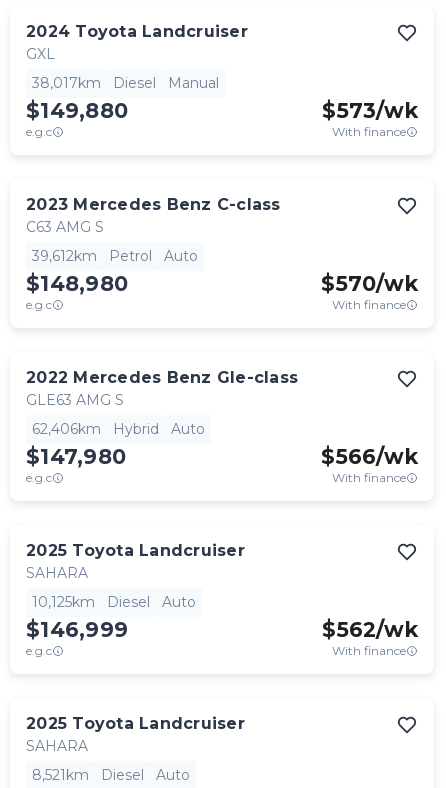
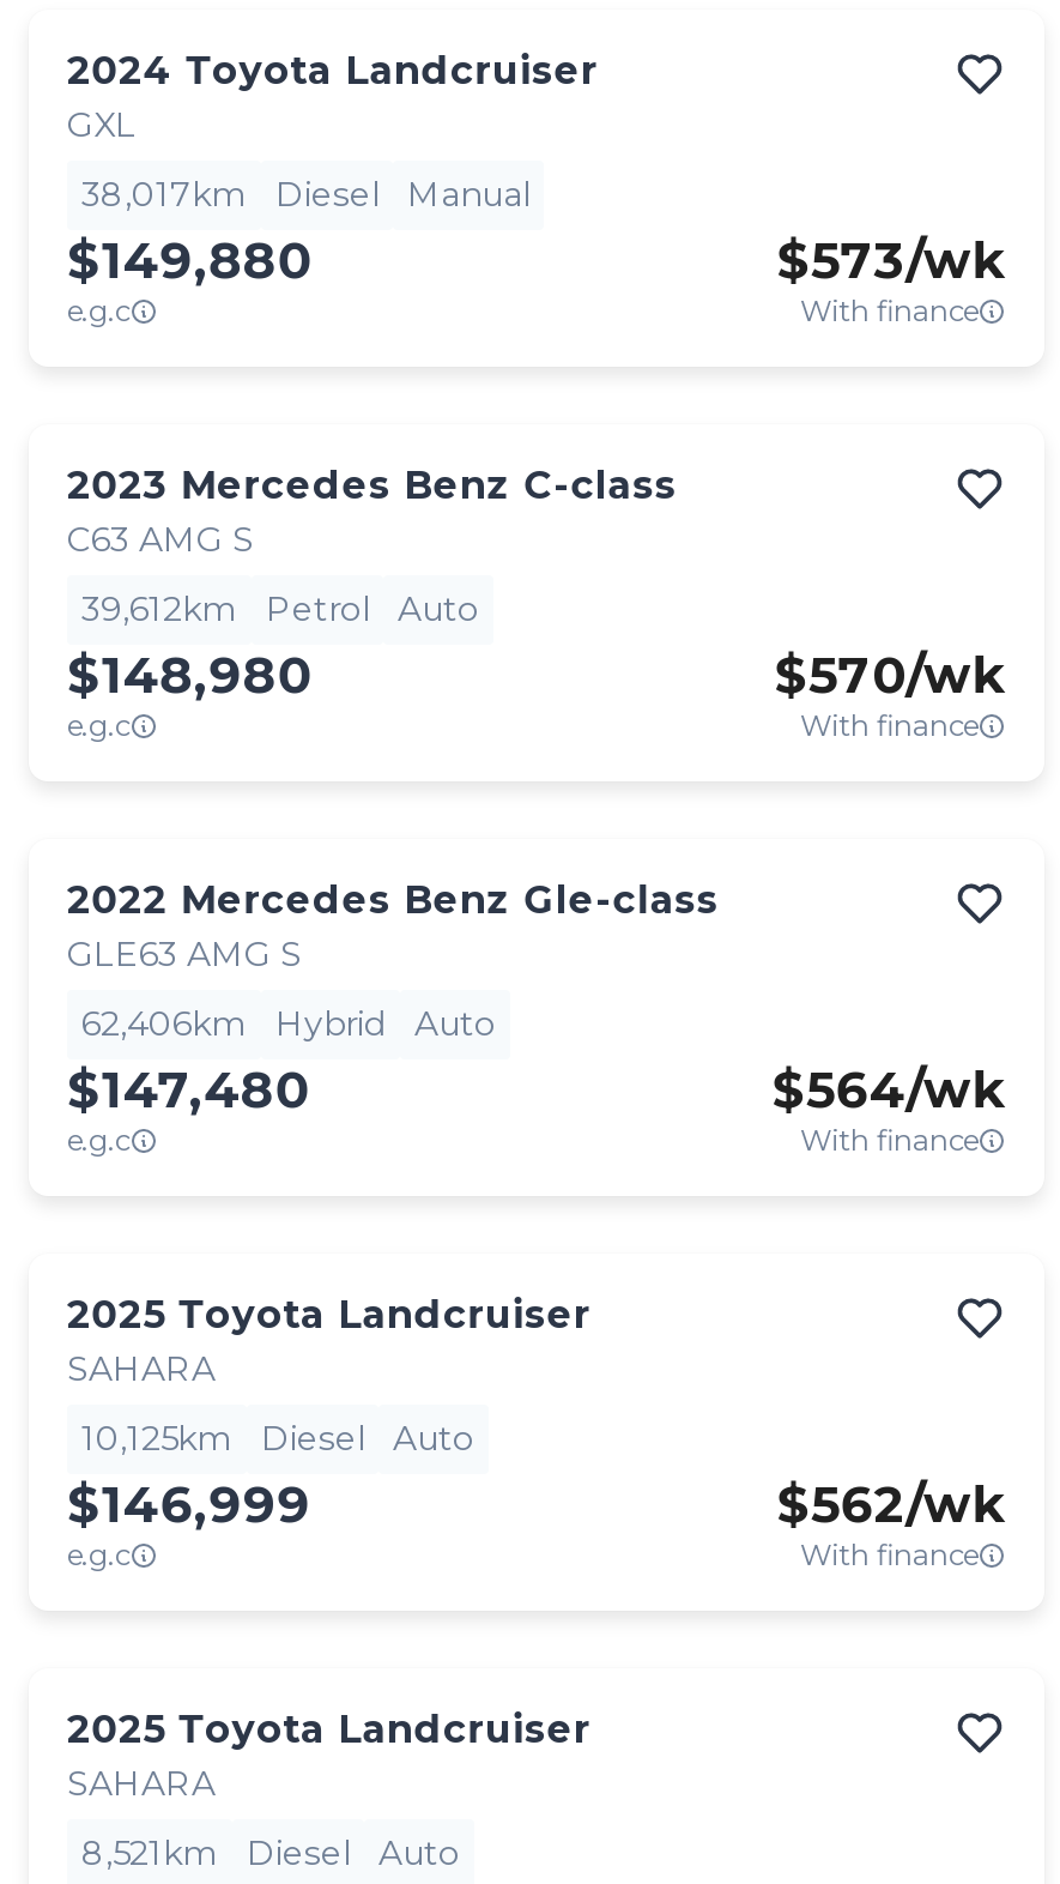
- $147,980
+ $147,480

- $566/wk
+ $564/wk
